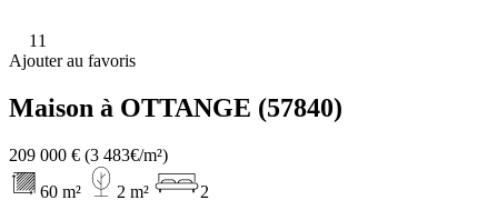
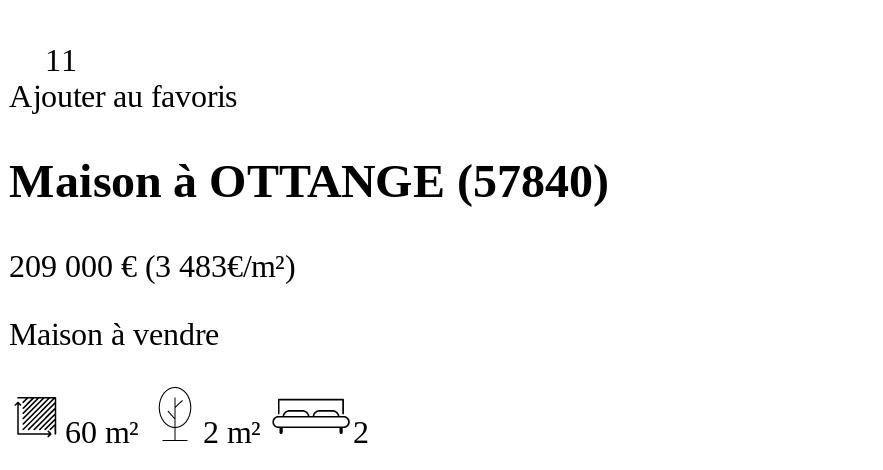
+ Maison à vendre
